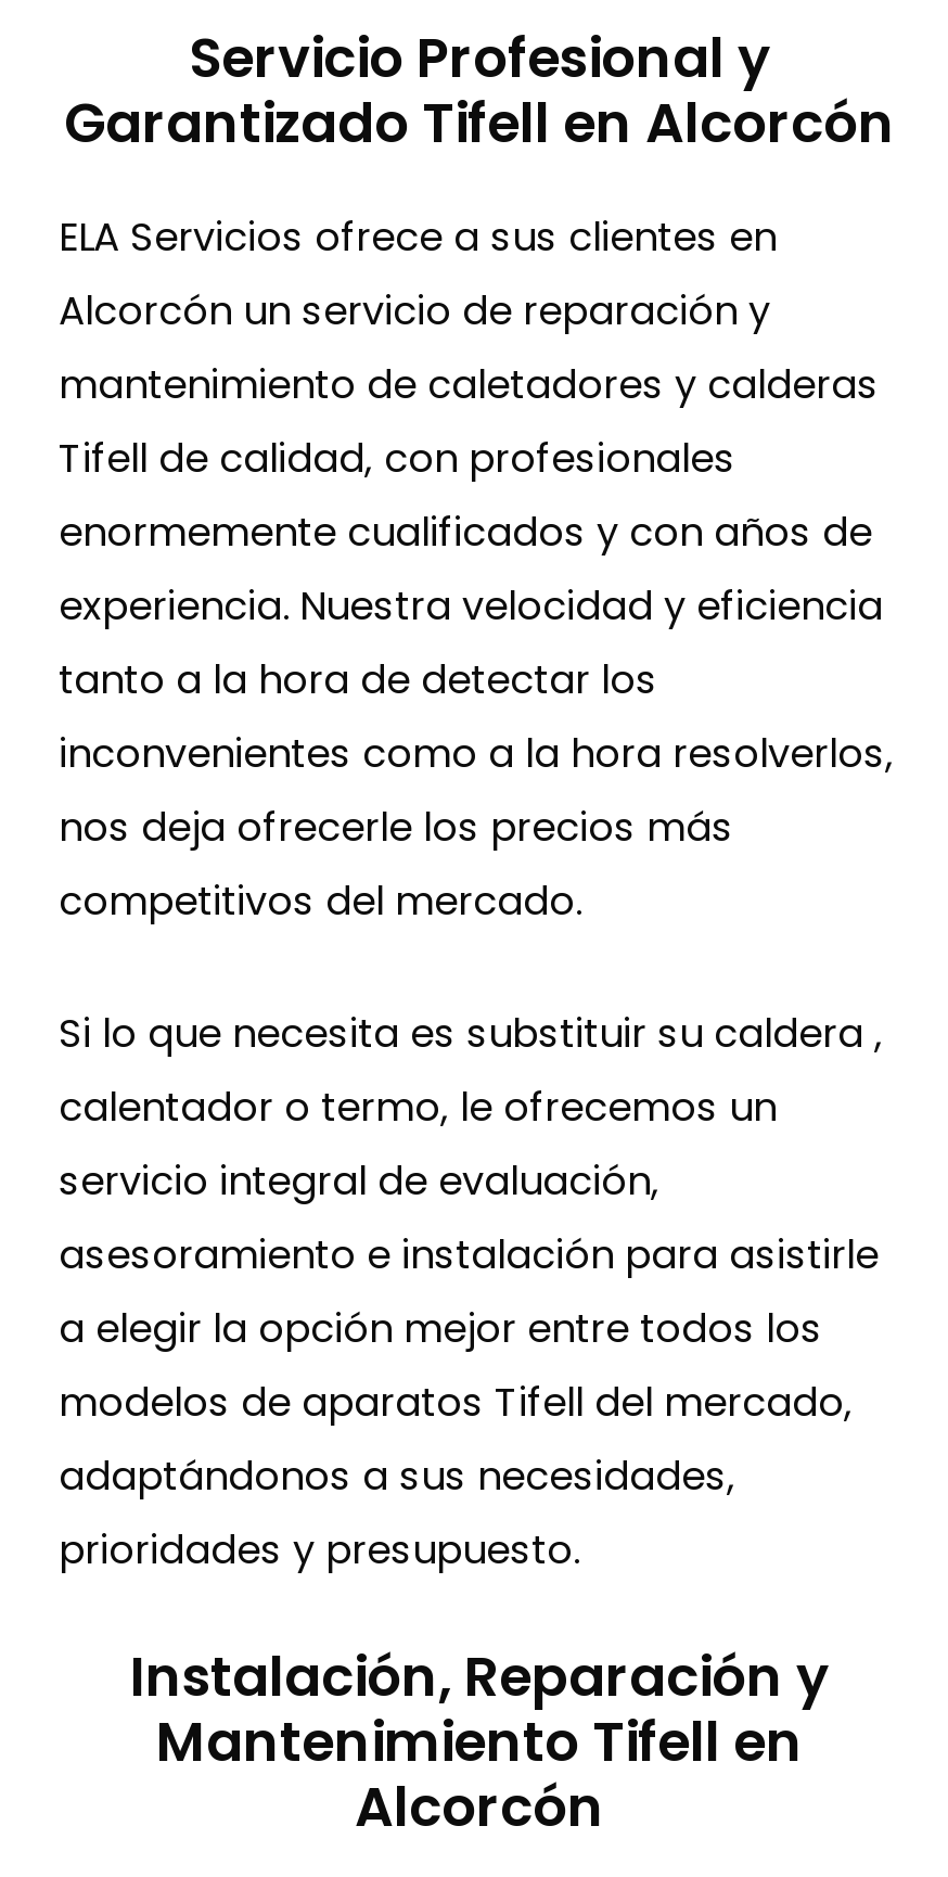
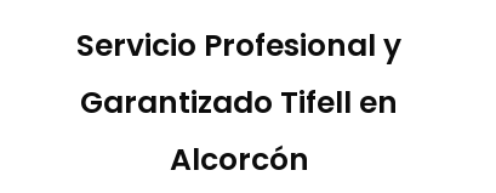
- Garantizado Tifell en Alcorcón
- ELA Servicios ofrece a sus clientes en
- Alcorcón un servicio de reparación y
- mantenimiento de caletadores y calderas
- Tifell de calidad, con profesionales
- enormemente cualificados y con años de
- experiencia. Nuestra velocidad y eficiencia
- tanto a la hora de detectar los
- inconvenientes como a la hora resolverlos,
- nos deja ofrecerle los precios más
- competitivos del mercado.
- Si lo que necesita es substituir su caldera ,
- calentador o termo, le ofrecemos un
- servicio integral de evaluación,
- asesoramiento e instalación para asistirle
- a elegir la opción mejor entre todos los
- modelos de aparatos Tifell del mercado,
- adaptándonos a sus necesidades,
- prioridades y presupuesto.
- Instalación, Reparación y
- Mantenimiento Tifell en
+ Garantizado Tifell en
